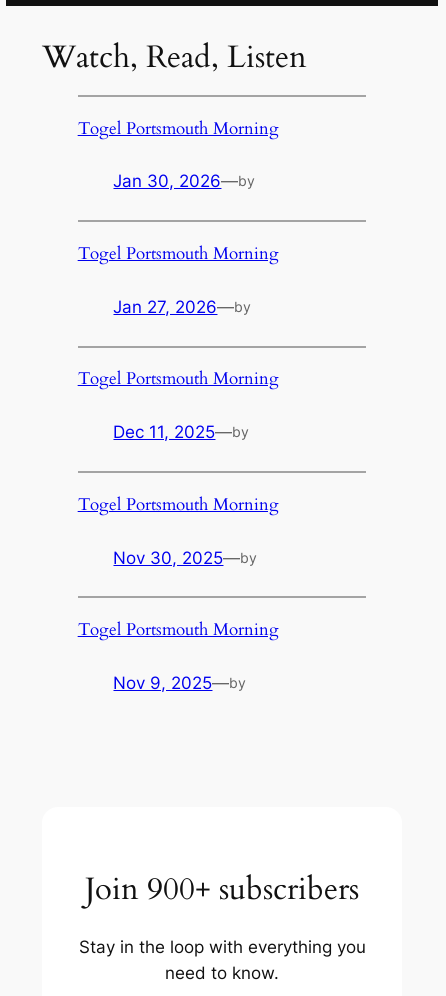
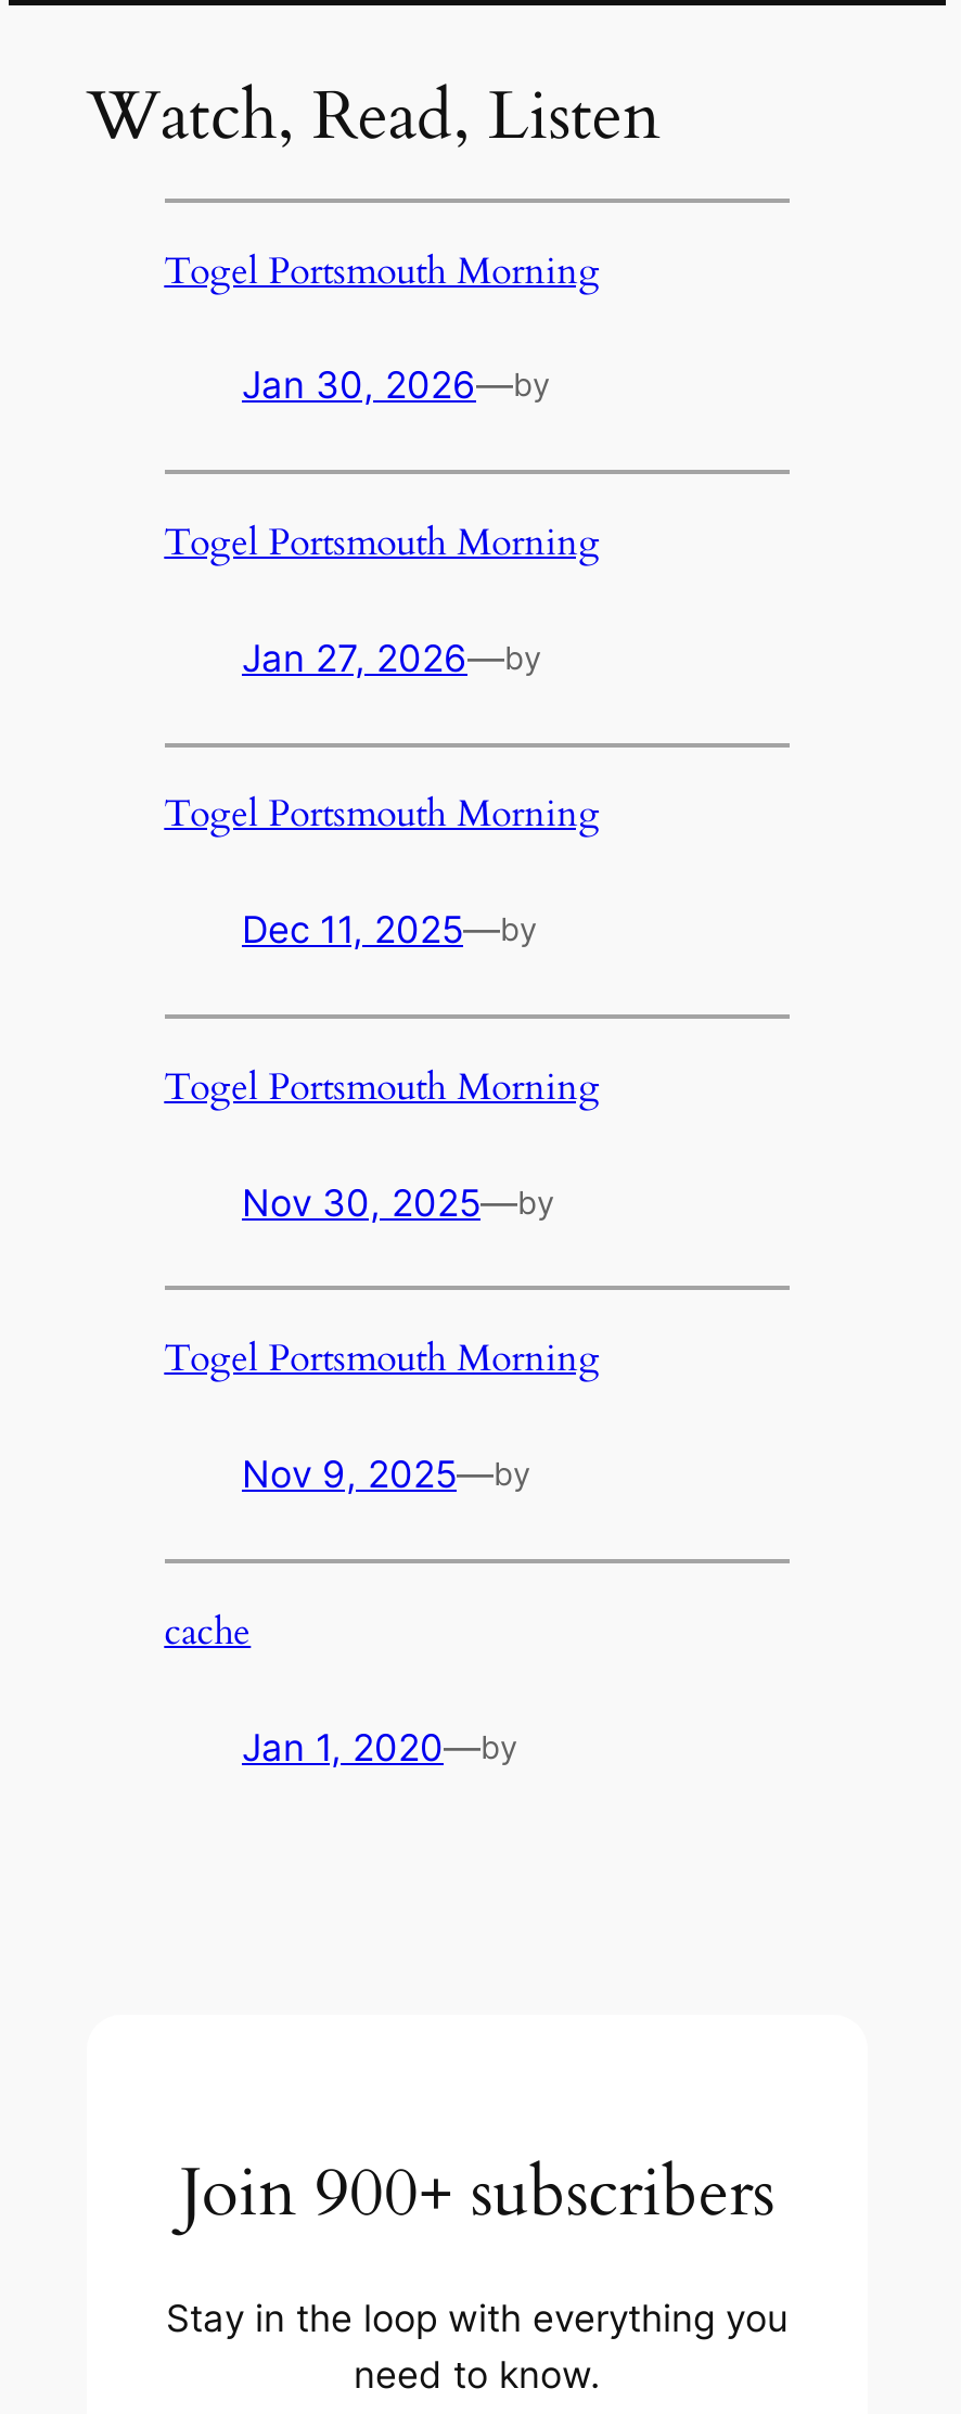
+ cache
+ Jan 1, 2020—by
